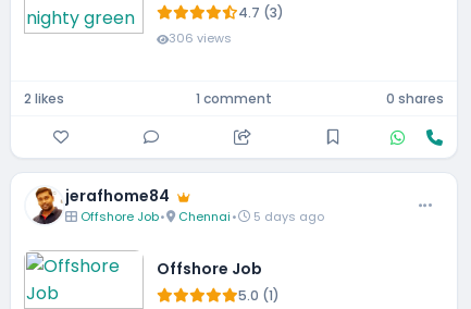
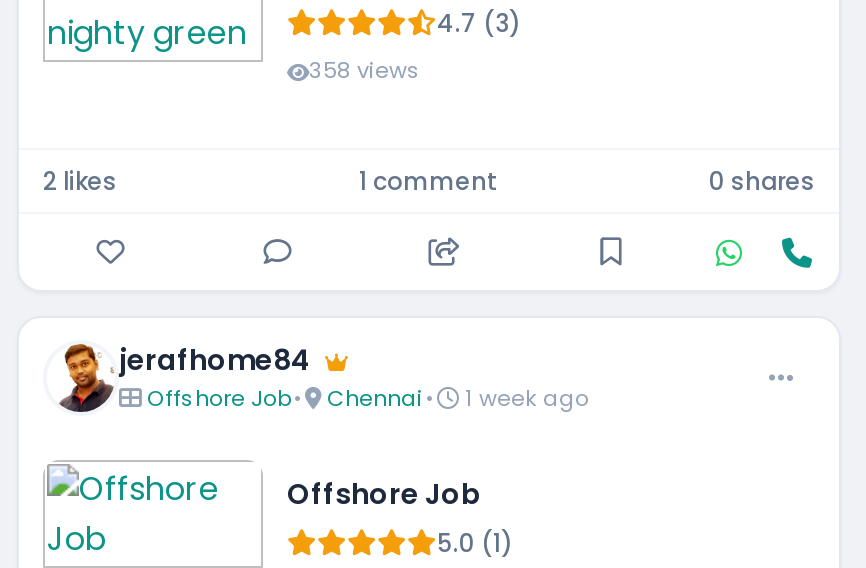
- 306 views
+ 358 views

- Offshore Job• Chennai • 5 days ago
+ Offshore Job• Chennai • 1 week ago
